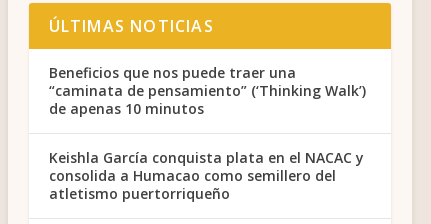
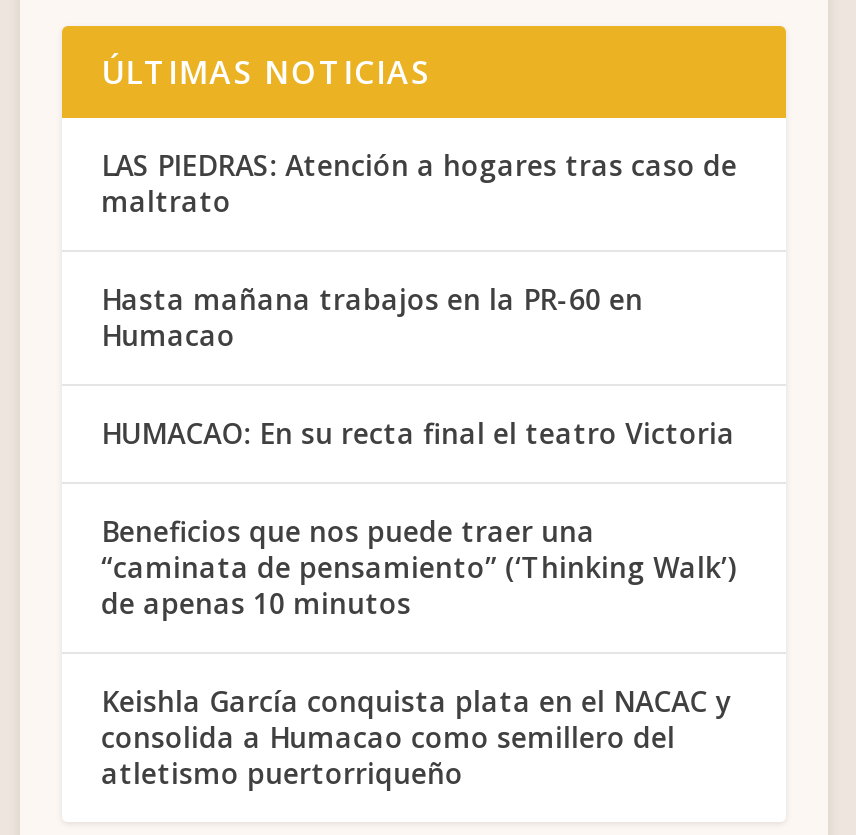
+ LAS PIEDRAS: Atención a hogares tras caso de
+ maltrato
+ Hasta mañana trabajos en la PR-60 en
+ Humacao
+ HUMACAO: En su recta final el teatro Victoria
